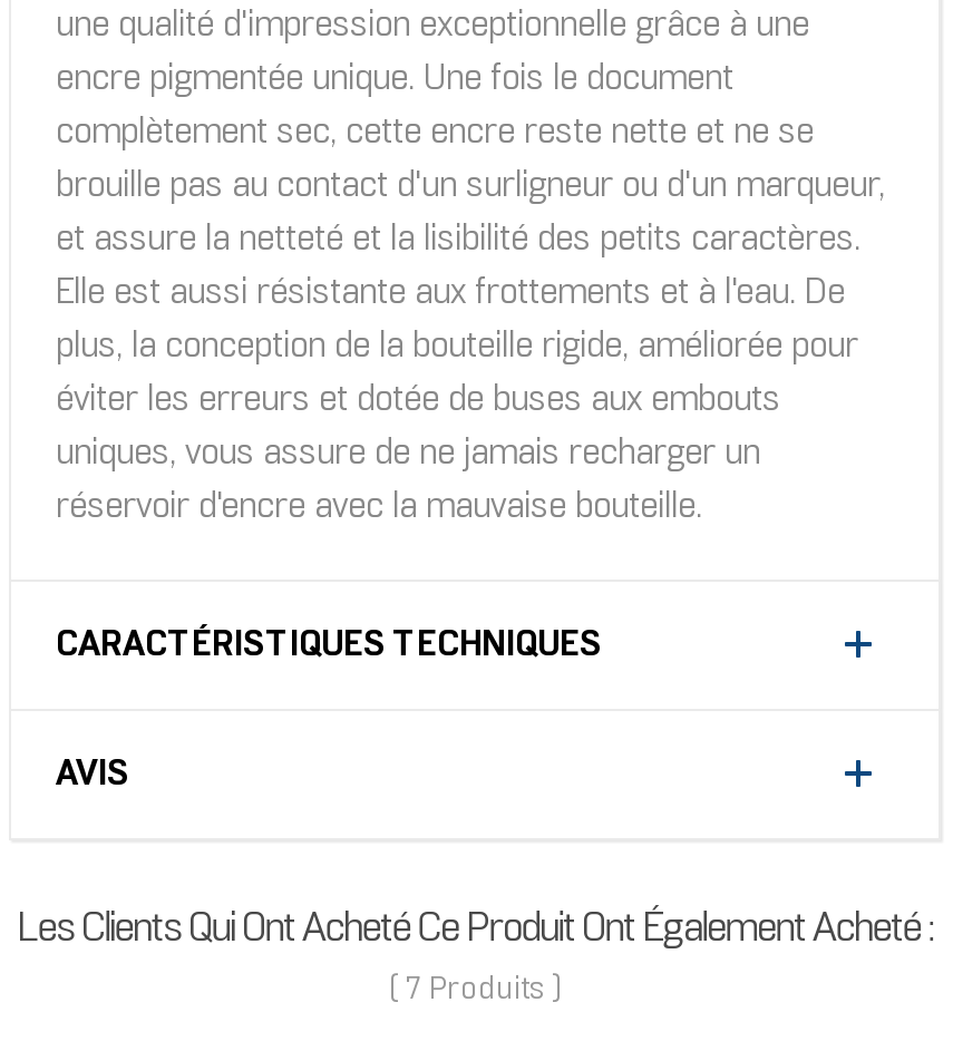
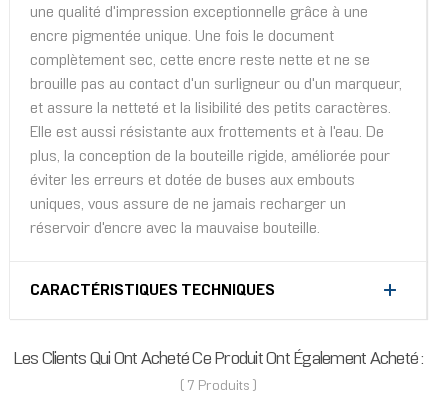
- AVIS
